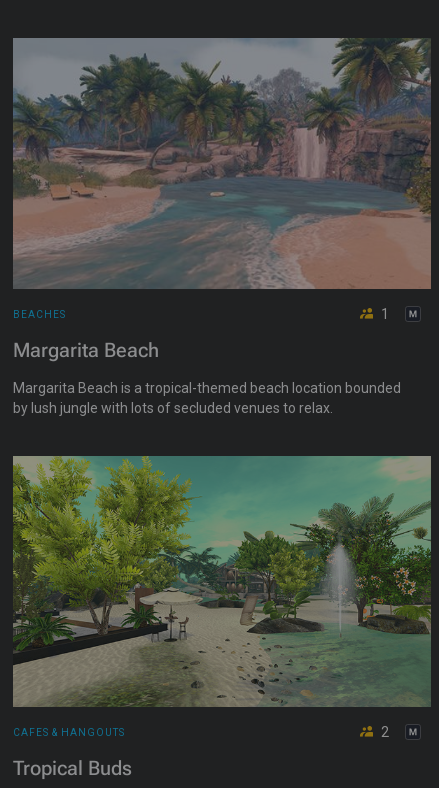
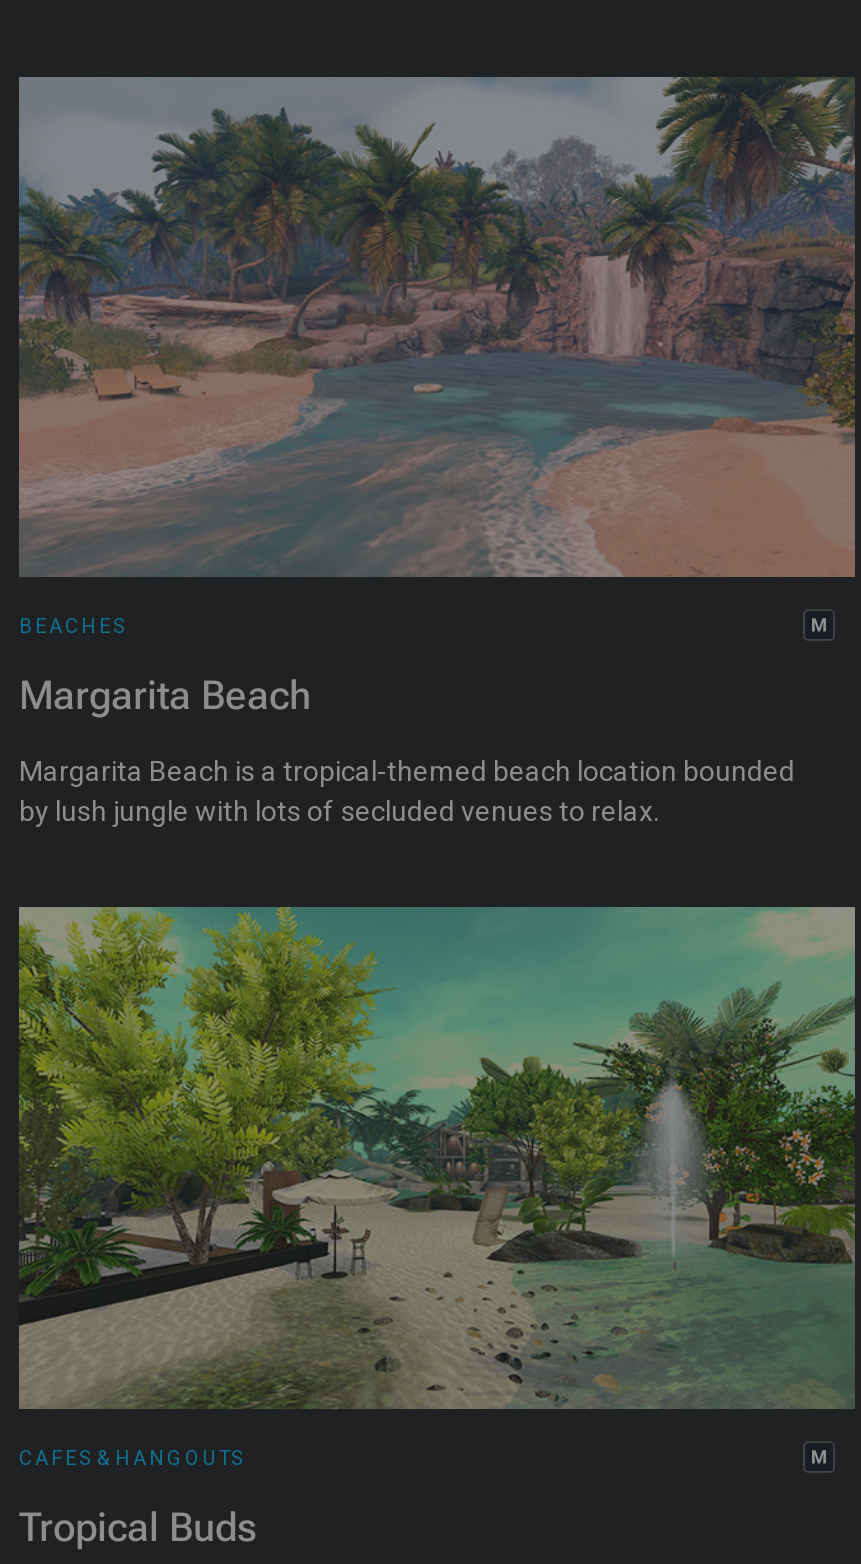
- 1

- 2
